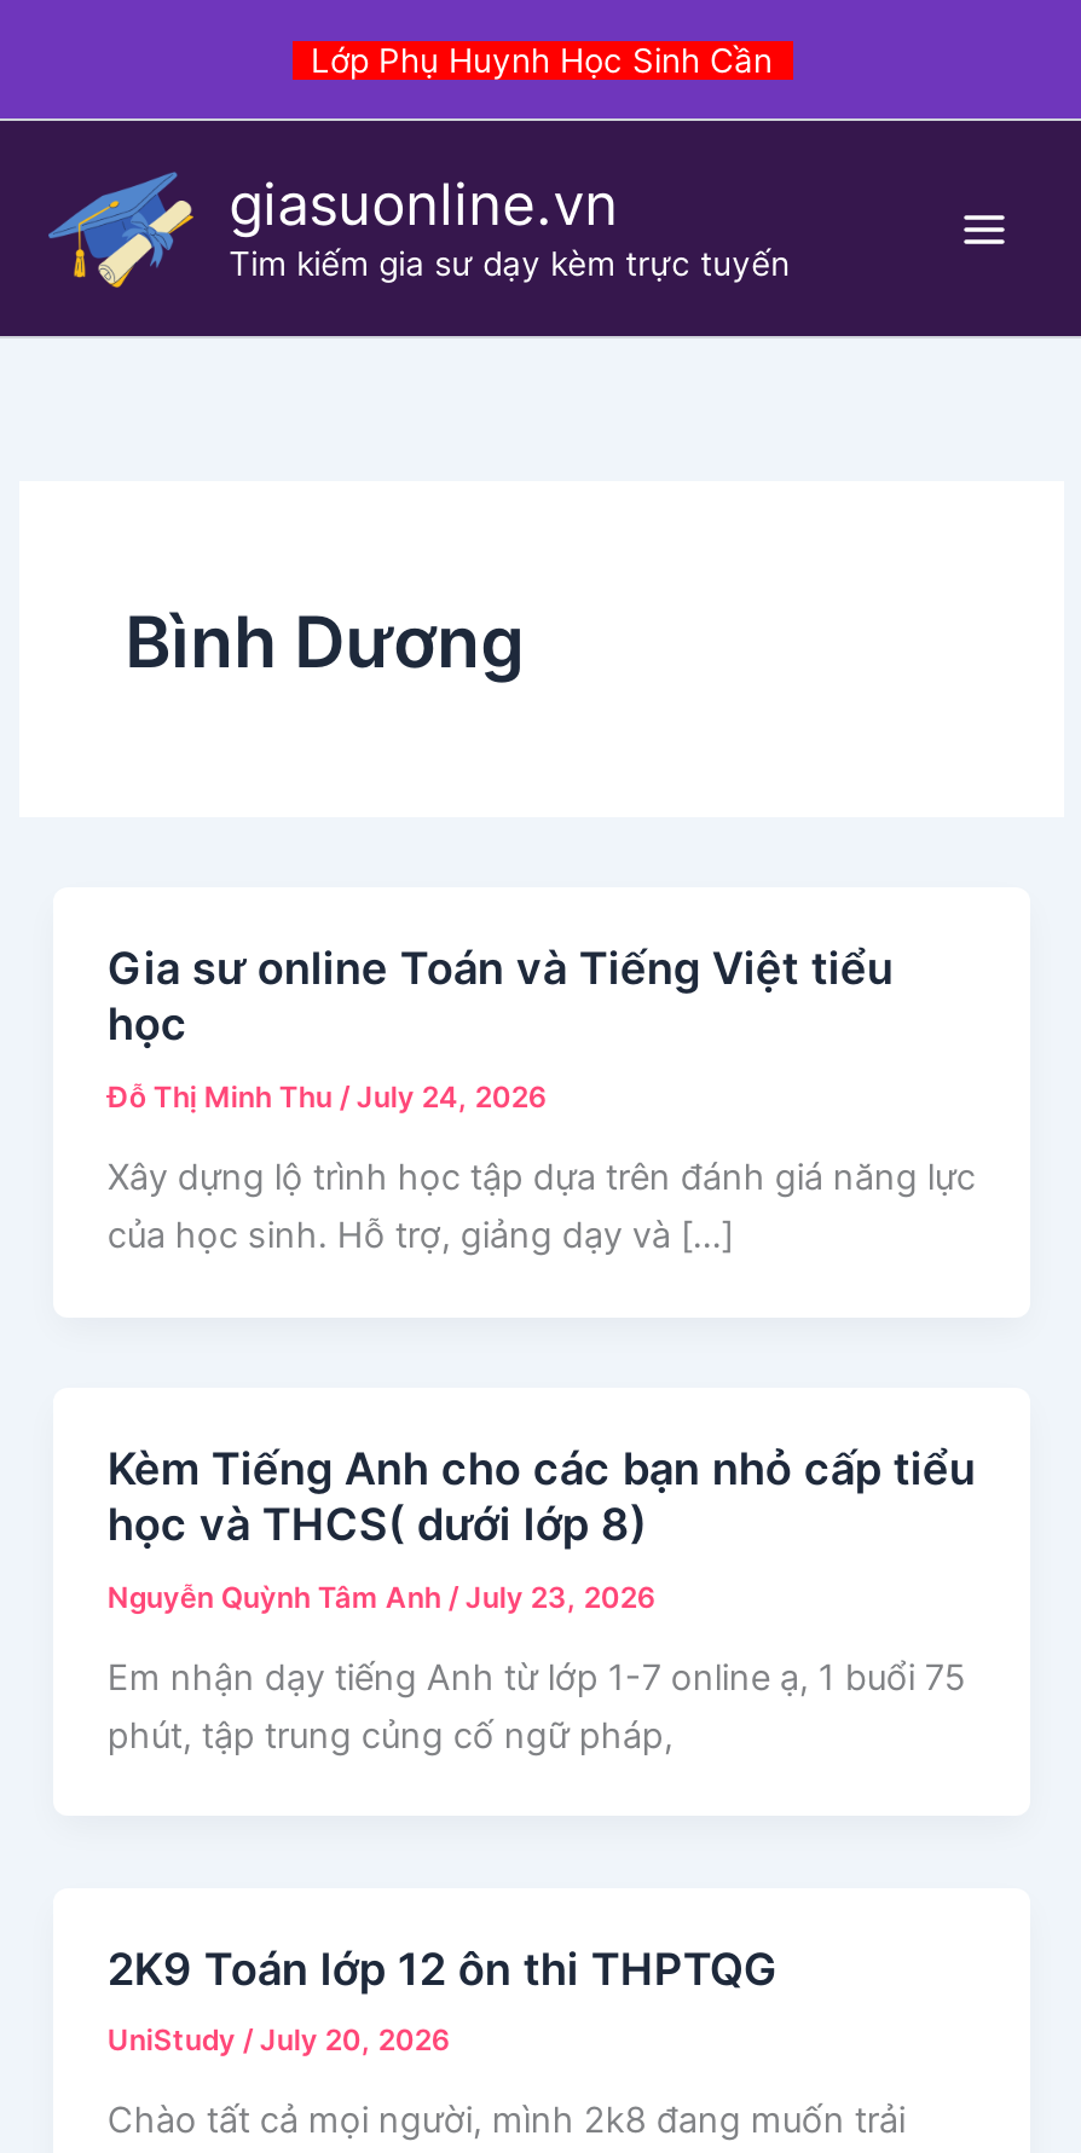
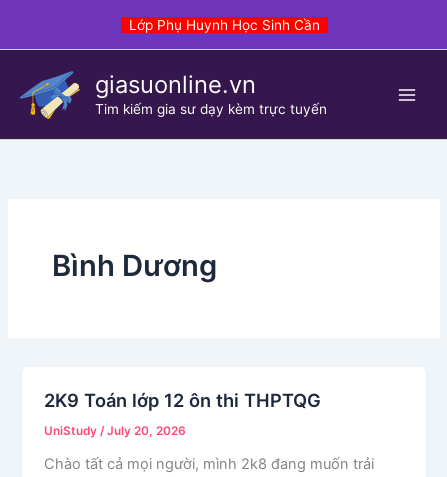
- Gia sư online Toán và Tiếng Việt tiểu
- học
- Đỗ Thị Minh Thu / July 24, 2026
- Xây dựng lộ trình học tập dựa trên đánh giá năng lực
- của học sinh. Hỗ trợ, giảng dạy và […]

- Kèm Tiếng Anh cho các bạn nhỏ cấp tiểu
- học và THCS( dưới lớp 8)
- Nguyễn Quỳnh Tâm Anh / July 23, 2026
- Em nhận dạy tiếng Anh từ lớp 1-7 online ạ, 1 buổi 75
- phút, tập trung củng cố ngữ pháp,
